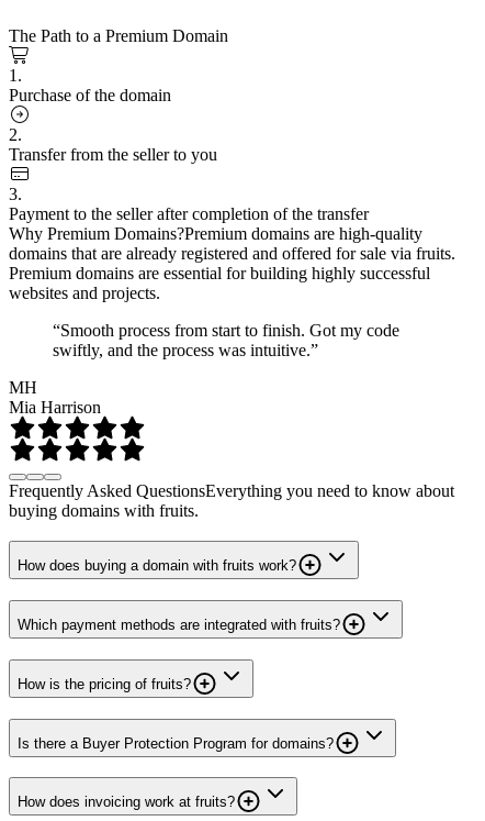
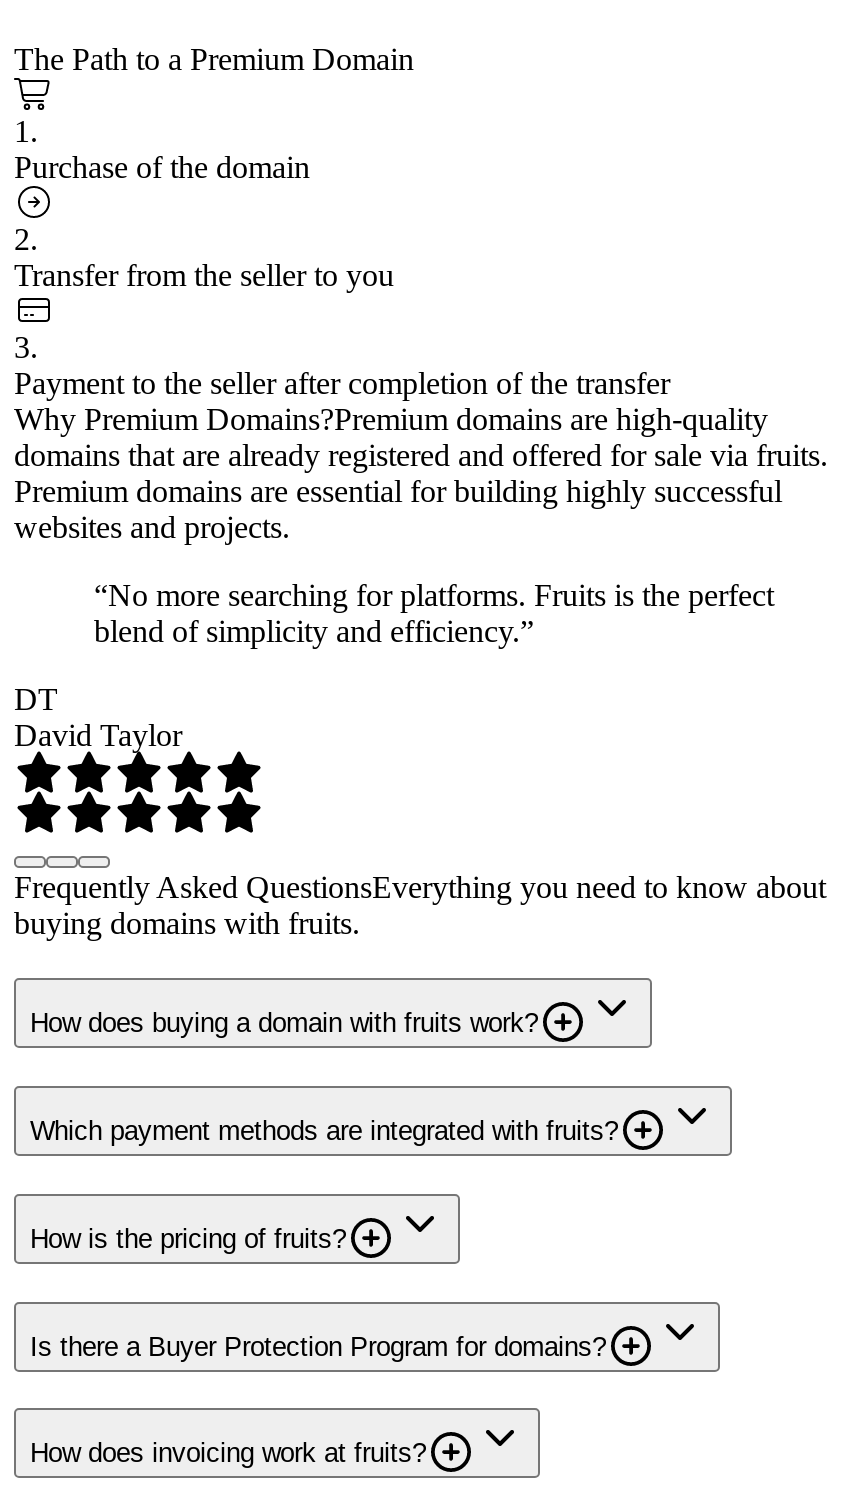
- “Smooth process from start to finish. Got my code
- swiftly, and the process was intuitive.”
+ “No more searching for platforms. Fruits is the perfect
+ blend of simplicity and efficiency.”

- MH
- Mia Harrison
+ DT
+ David Taylor
